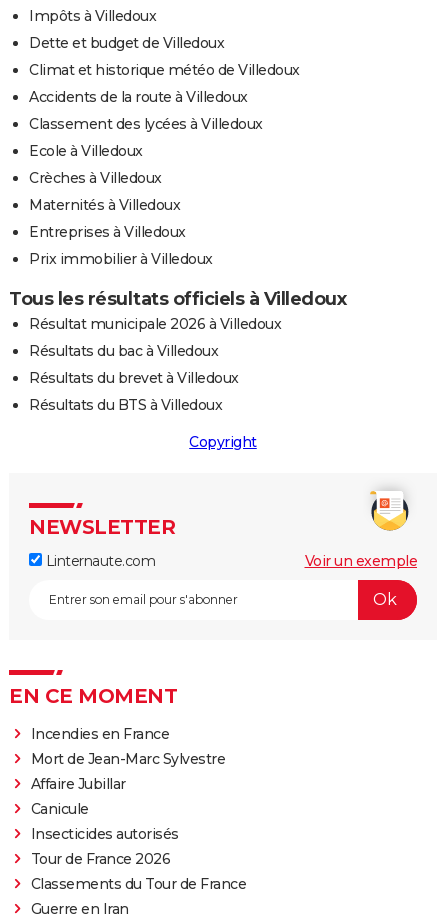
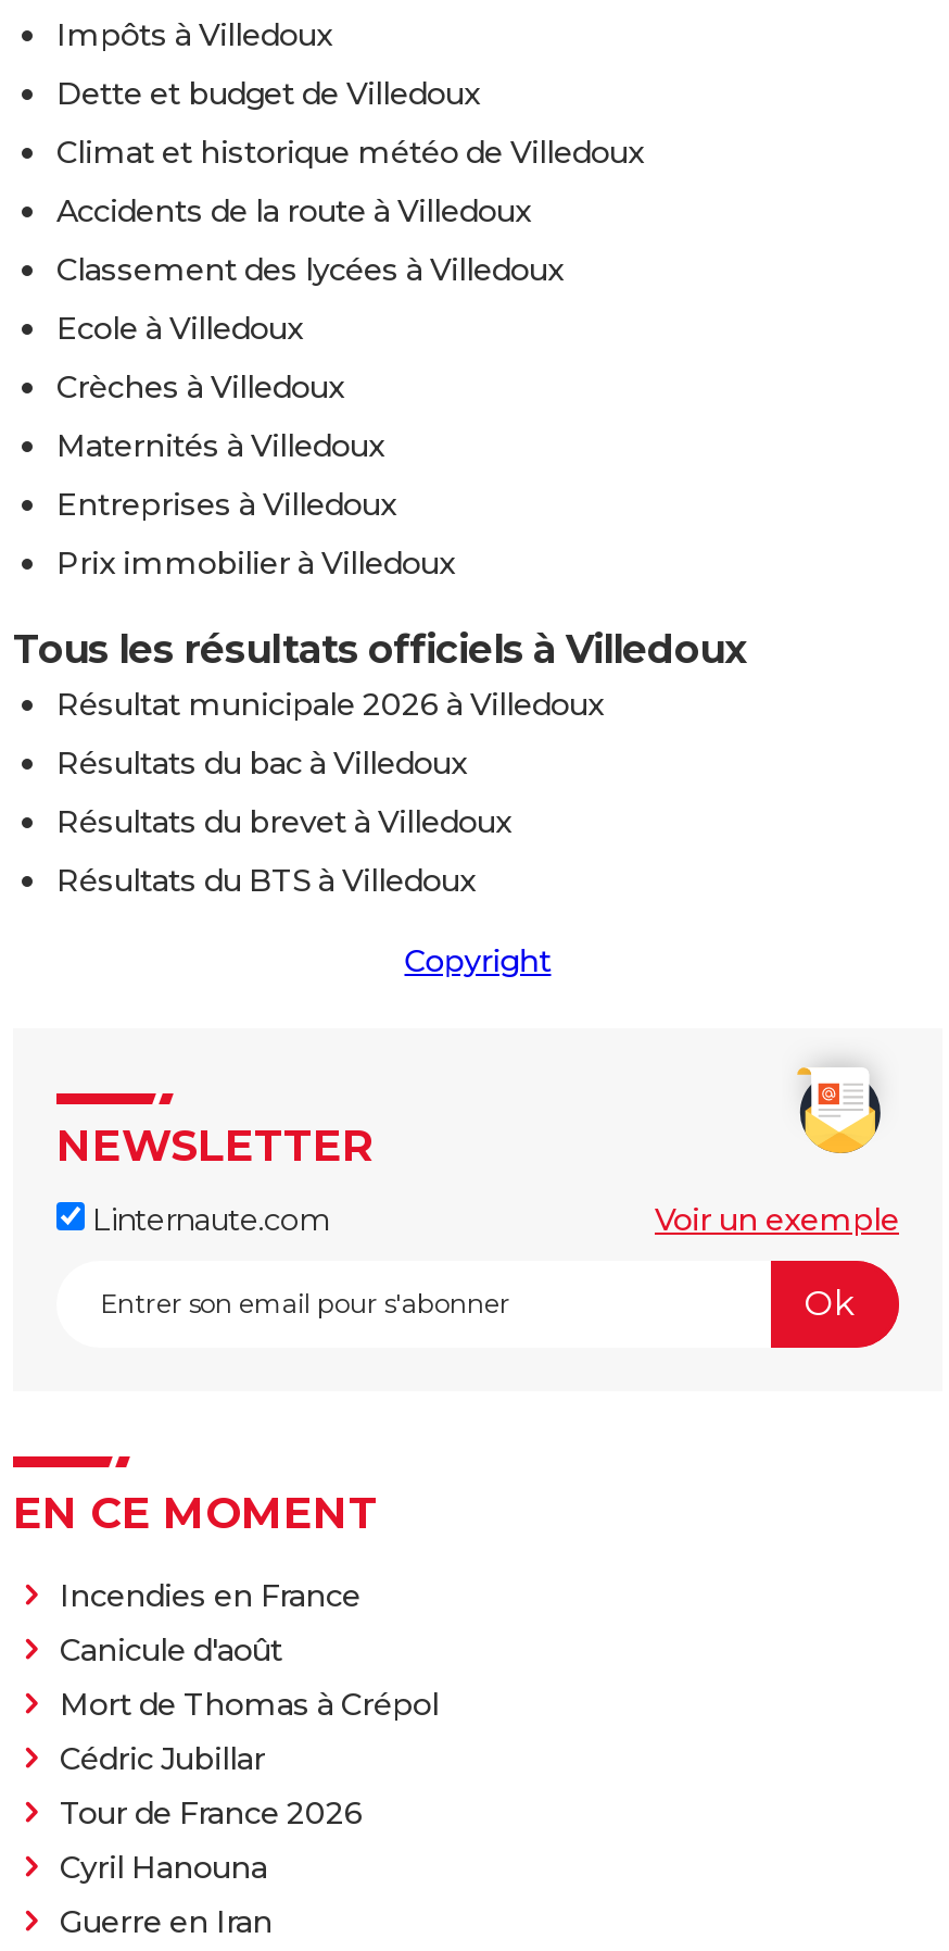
- Mort de Jean-Marc Sylvestre
- Affaire Jubillar
- Canicule
- Insecticides autorisés
+ Canicule d'août
+ Mort de Thomas à Crépol
+ Cédric Jubillar

- Classements du Tour de France
+ Cyril Hanouna
